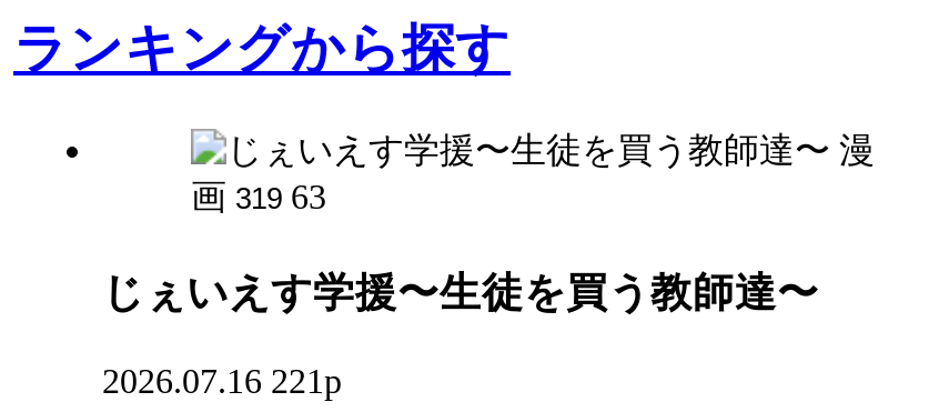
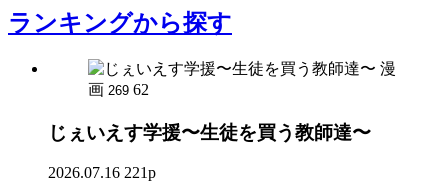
- 画 319 63
+ 画 269 62
